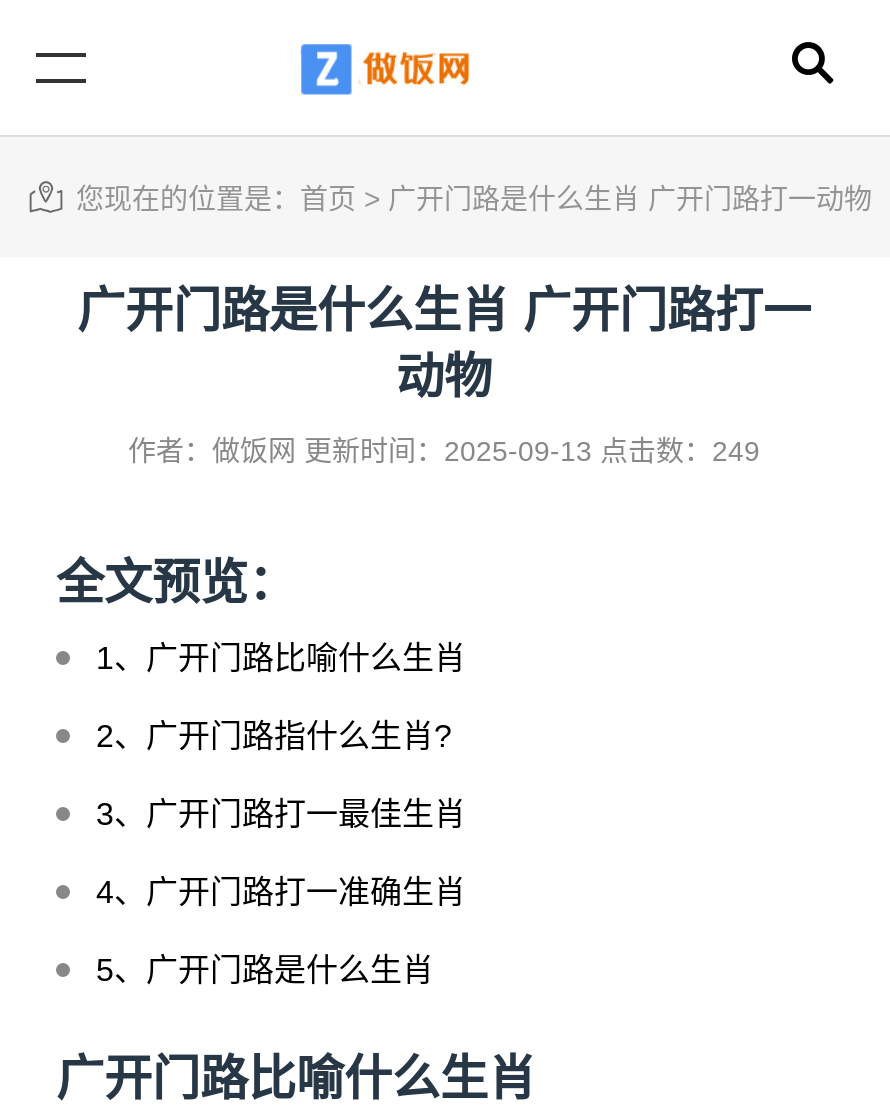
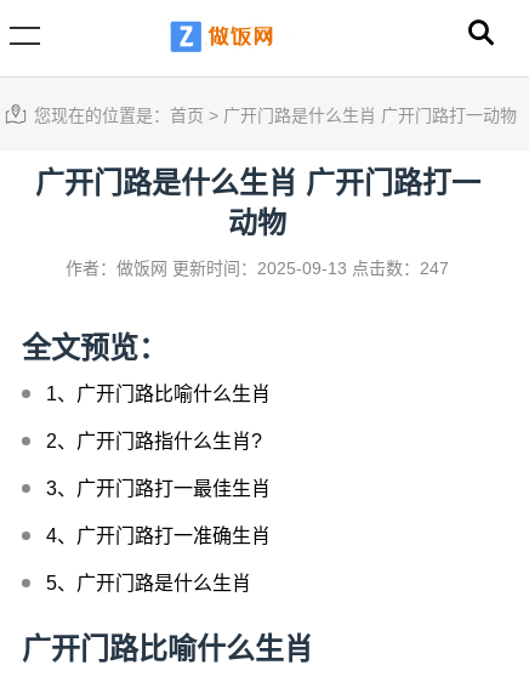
- 作者：做饭网更新时间：2025-09-13 点击数：249
+ 作者：做饭网更新时间：2025-09-13 点击数：247
